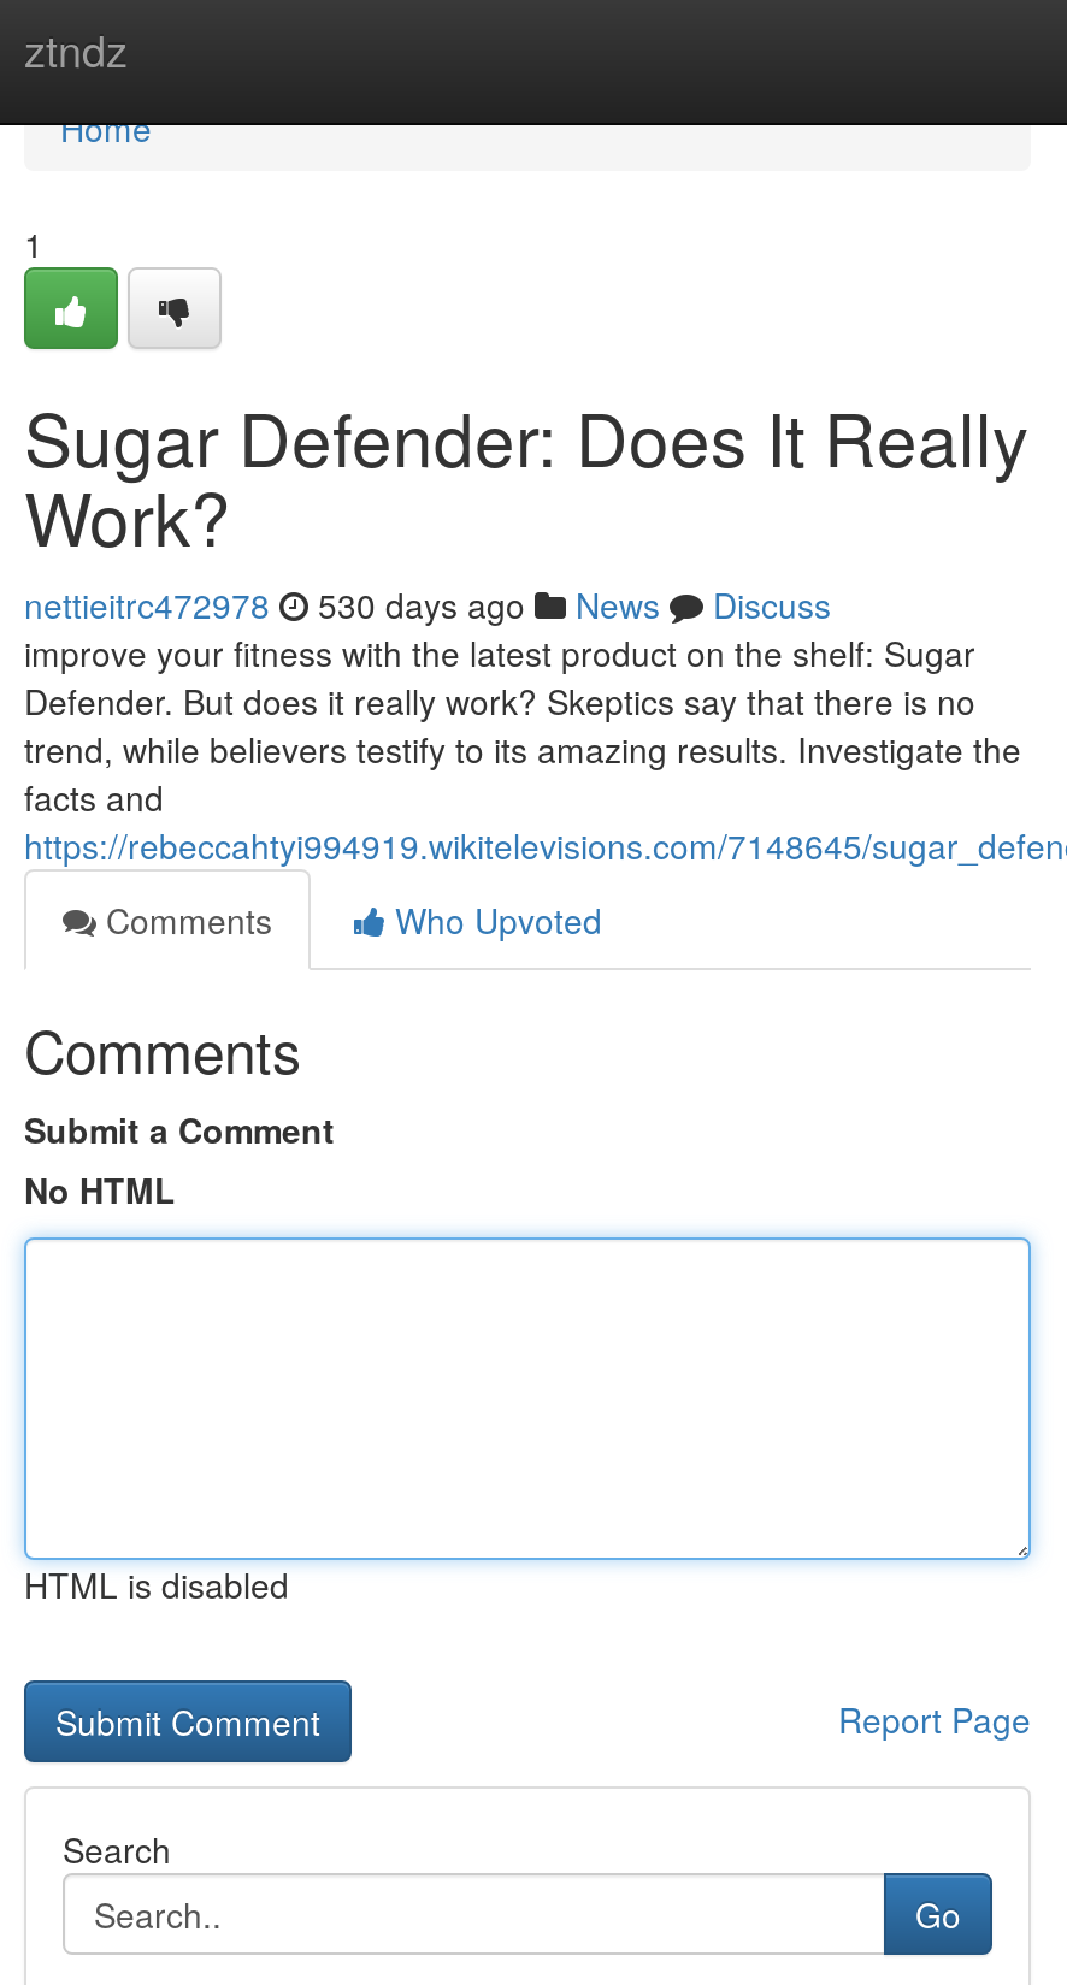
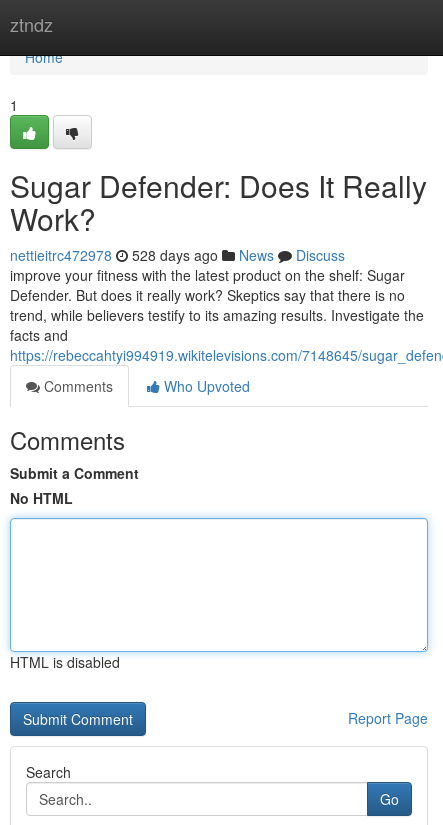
- nettieitrc472978 530 days ago News Discuss
+ nettieitrc472978 528 days ago News Discuss
